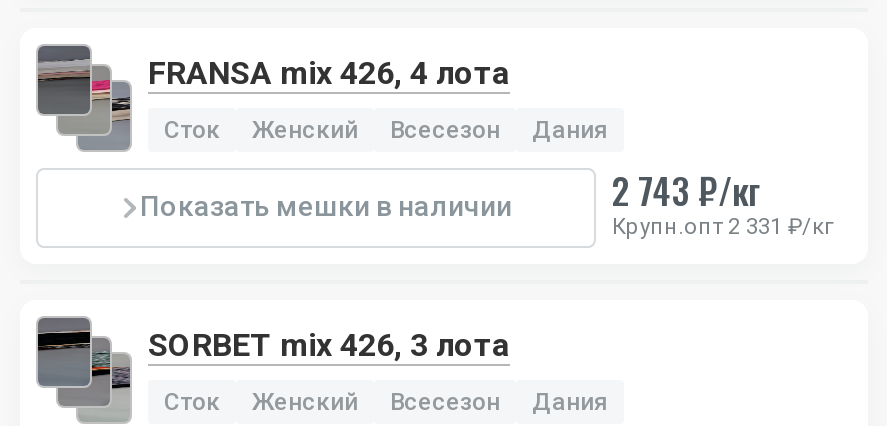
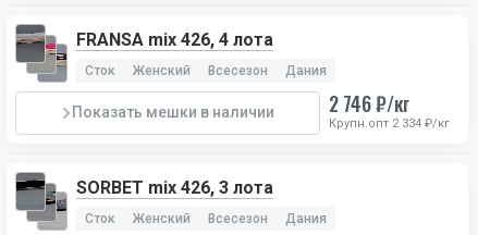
- 2 743 ₽/кг
+ 2 746 ₽/кг

- Крупн.опт 2 331 ₽/кг
+ Крупн.опт 2 334 ₽/кг
